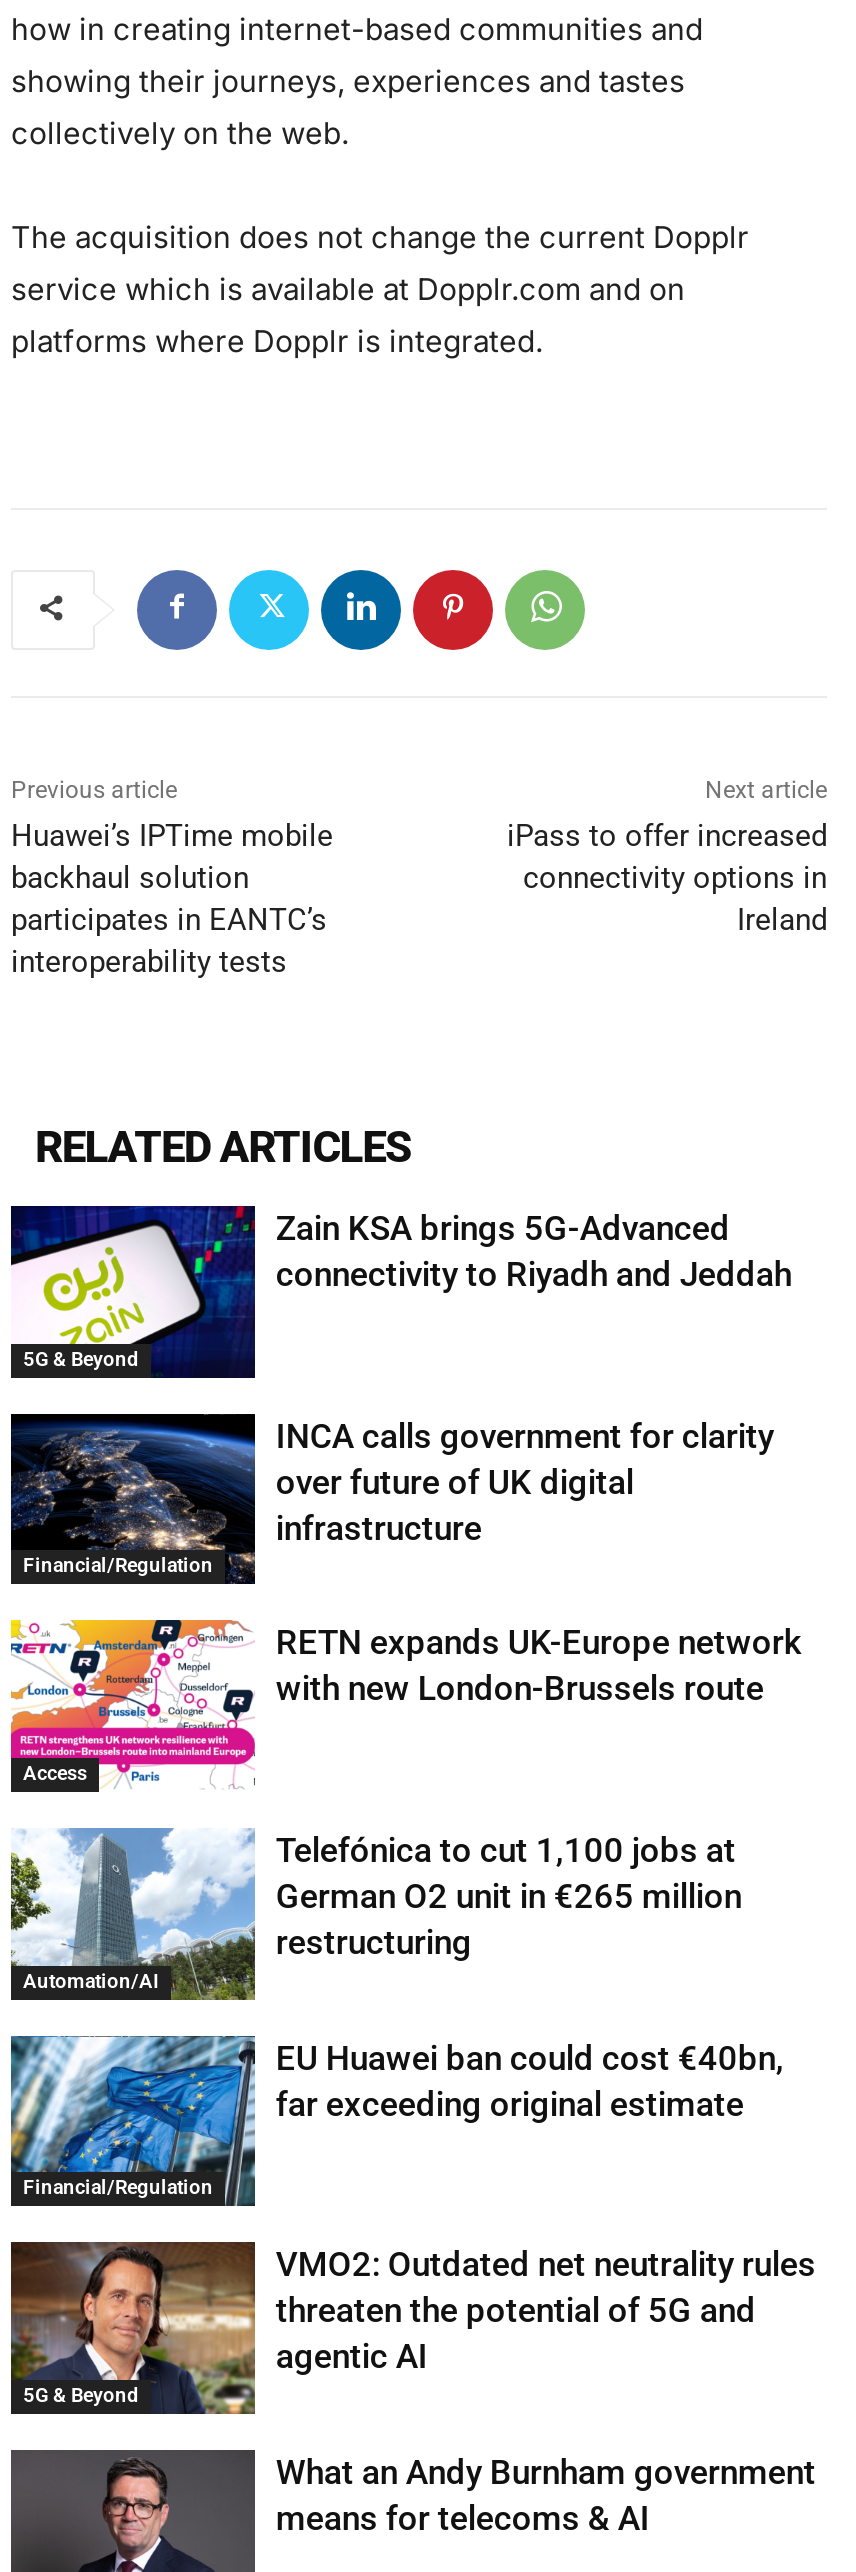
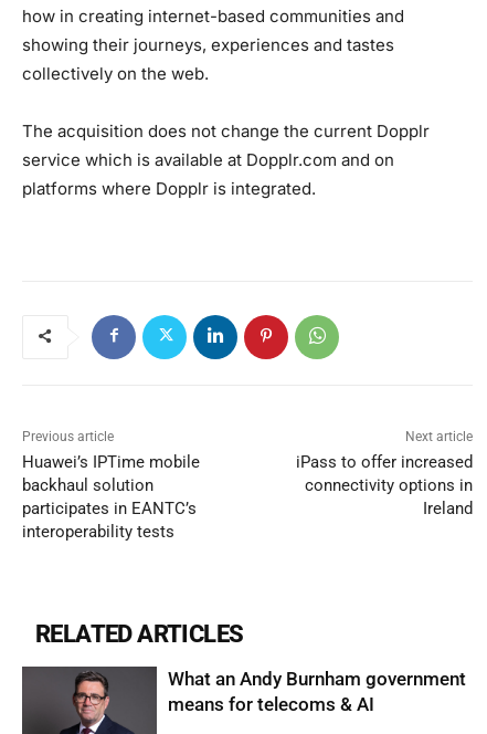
- [image]
- 5G & Beyond

- Zain KSA brings 5G-Advanced
- connectivity to Riyadh and Jeddah

- [image]
- Financial/Regulation

- INCA calls government for clarity
- over future of UK digital
- infrastructure

- [image]
- Access

- RETN expands UK-Europe network
- with new London-Brussels route

- [image]
- Automation/AI

- Telefónica to cut 1,100 jobs at
- German O2 unit in €265 million
- restructuring

- [image]
- Financial/Regulation

- EU Huawei ban could cost €40bn,
- far exceeding original estimate

- [image]
- 5G & Beyond

- VMO2: Outdated net neutrality rules
- threaten the potential of 5G and
- agentic AI
